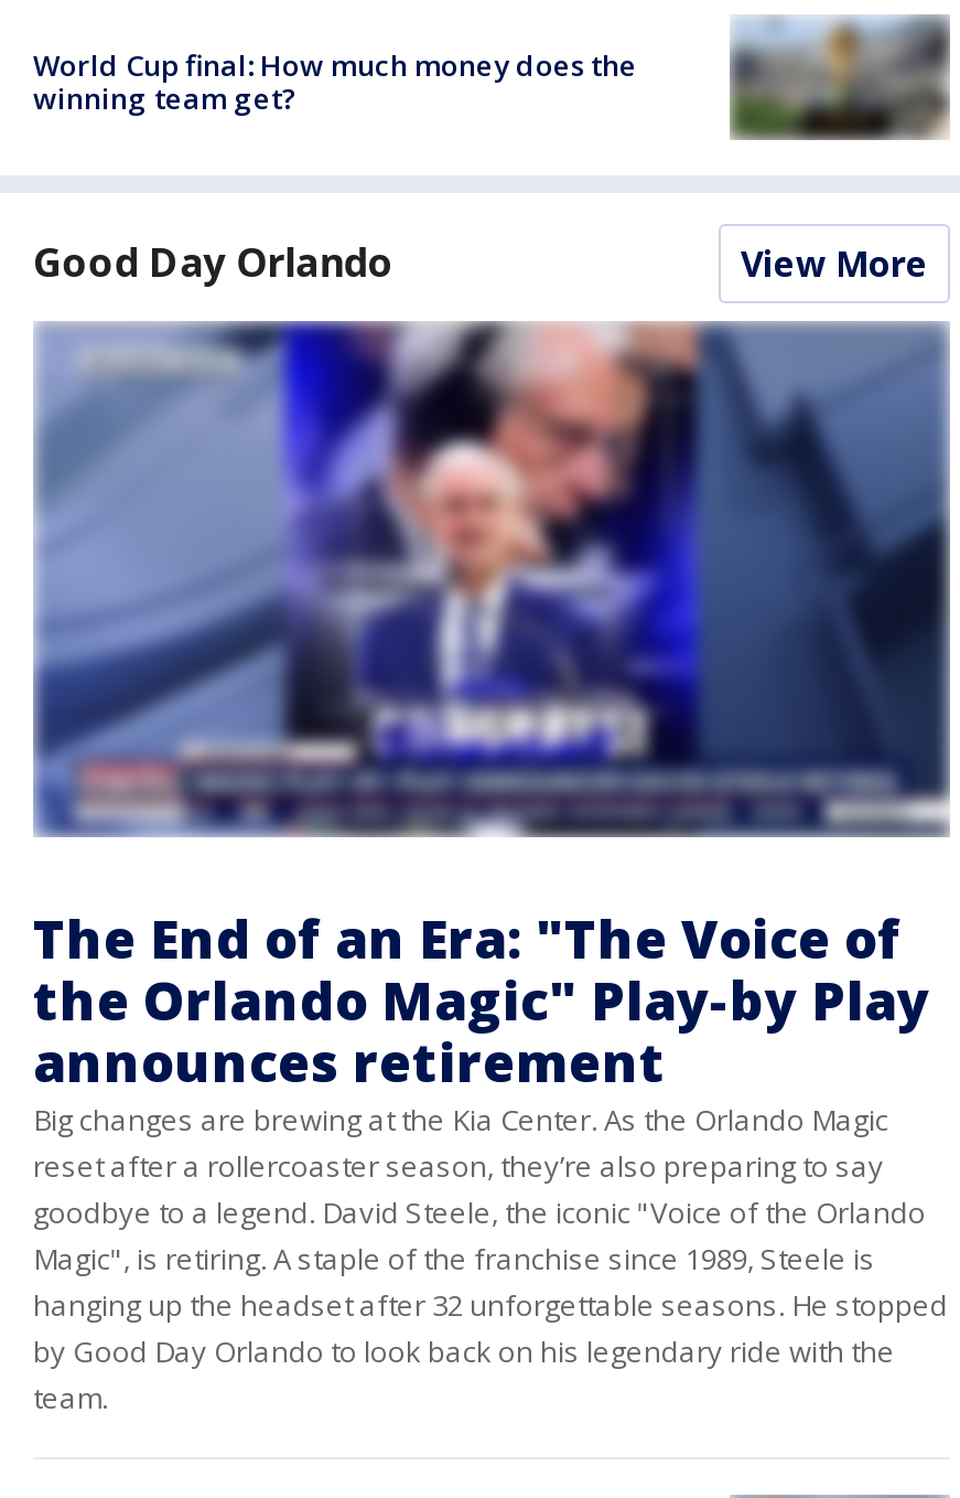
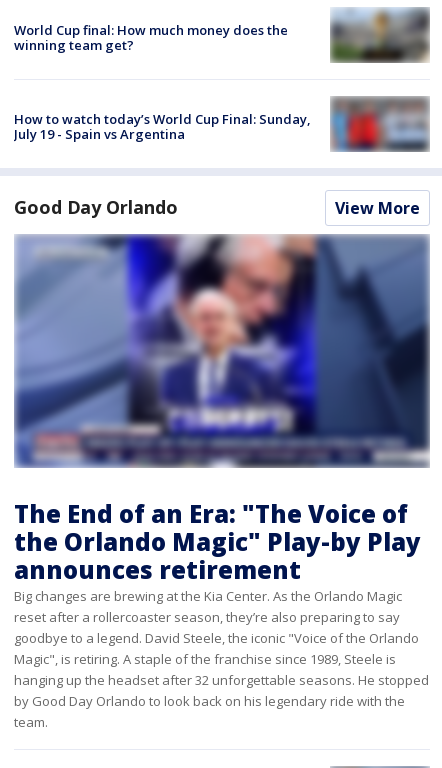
+ [image]
+ How to watch today’s World Cup Final: Sunday,
+ July 19 - Spain vs Argentina
